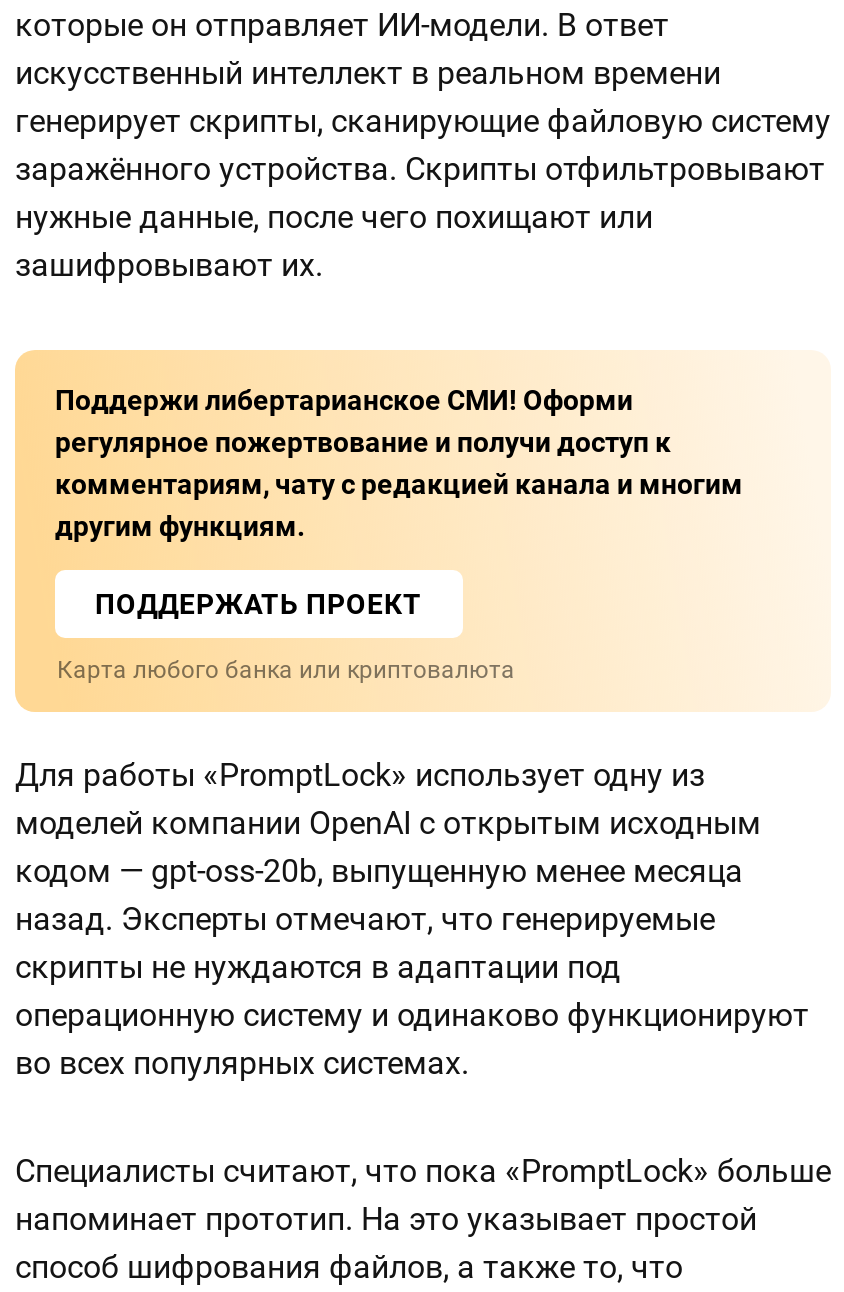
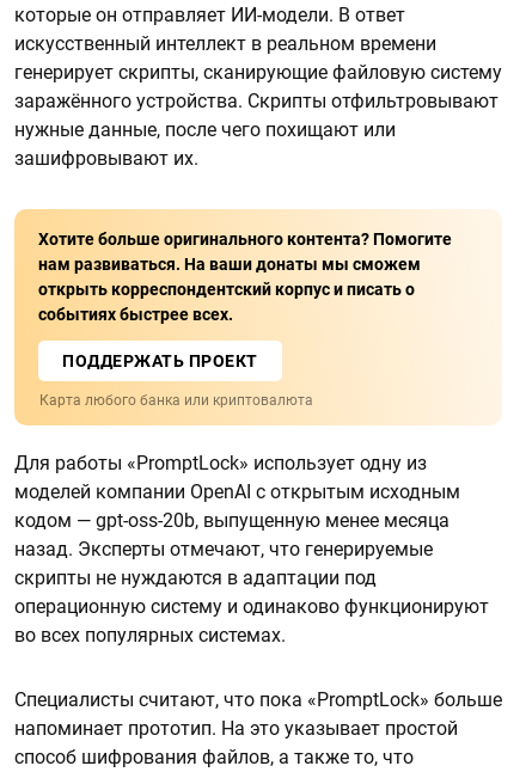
- Поддержи либертарианское СМИ! Оформи
- регулярное пожертвование и получи доступ к
- комментариям, чату с редакцией канала и многим
- другим функциям.
+ Хотите больше оригинального контента? Помогите
+ нам развиваться. На ваши донаты мы сможем
+ открыть корреспондентский корпус и писать о
+ событиях быстрее всех.
